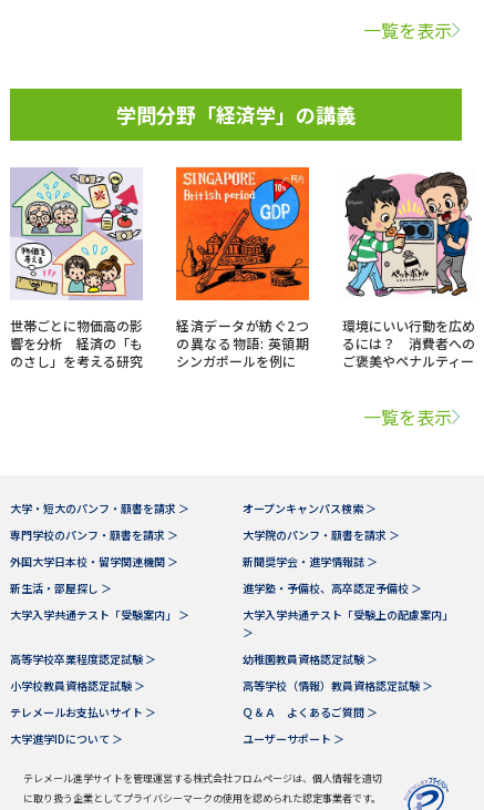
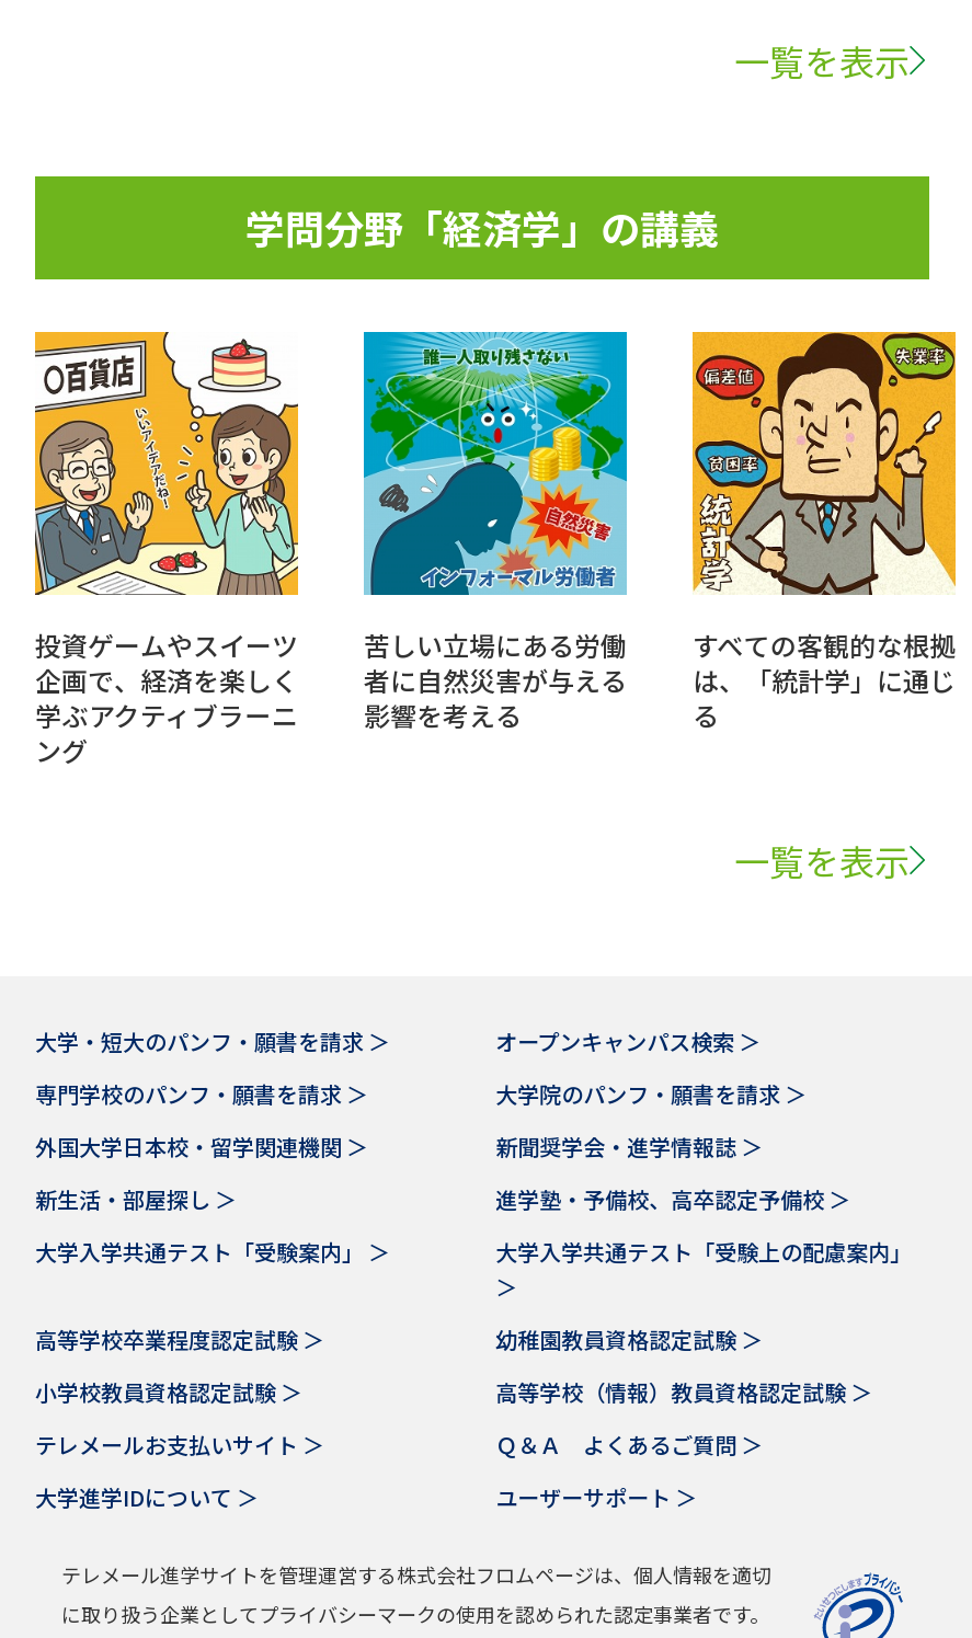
- [image]
- 世帯ごとに物価高の影
- 響を分析 経済の「も
- のさし」を考える研究
+ [image]
+ 投資ゲームやスイーツ
+ 企画で、経済を楽しく
+ 学ぶアクティブラーニ
+ ング

- [image]
- 経済データが紡ぐ2つ
- の異なる物語: 英領期
- シンガポールを例に
+ [image]
+ 苦しい立場にある労働
+ 者に自然災害が与える
+ 影響を考える

- [image]
- 環境にいい行動を広め
- るには？ 消費者への
- ご褒美やペナルティー
+ [image]
+ すべての客観的な根拠
+ は、「統計学」に通じ
+ る
